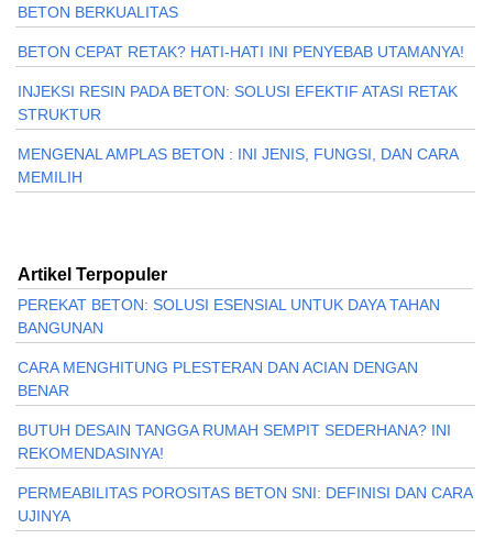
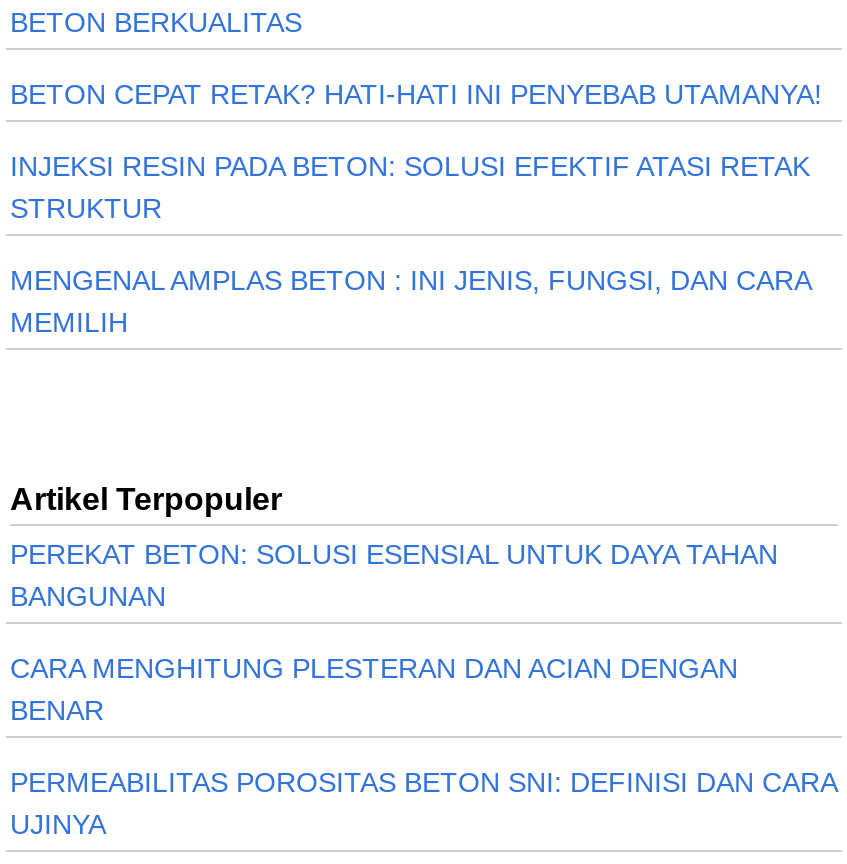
- BUTUH DESAIN TANGGA RUMAH SEMPIT SEDERHANA? INI
- REKOMENDASINYA!
